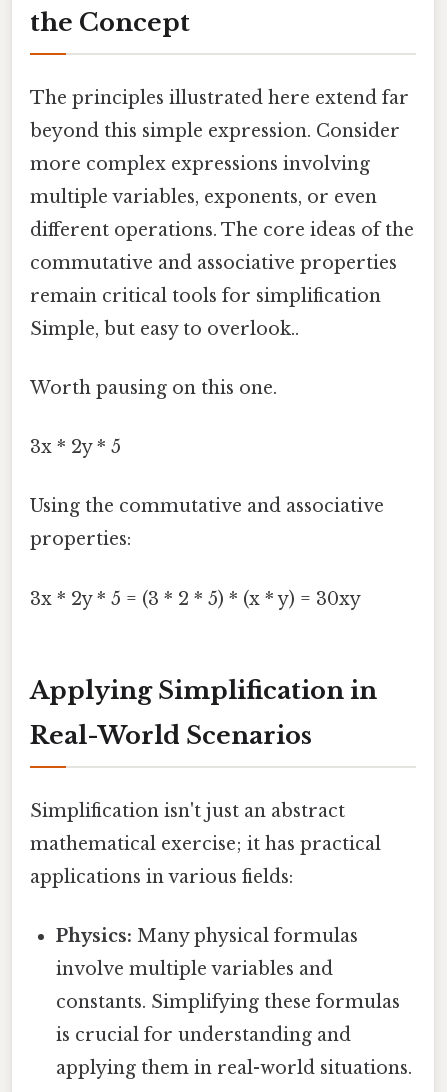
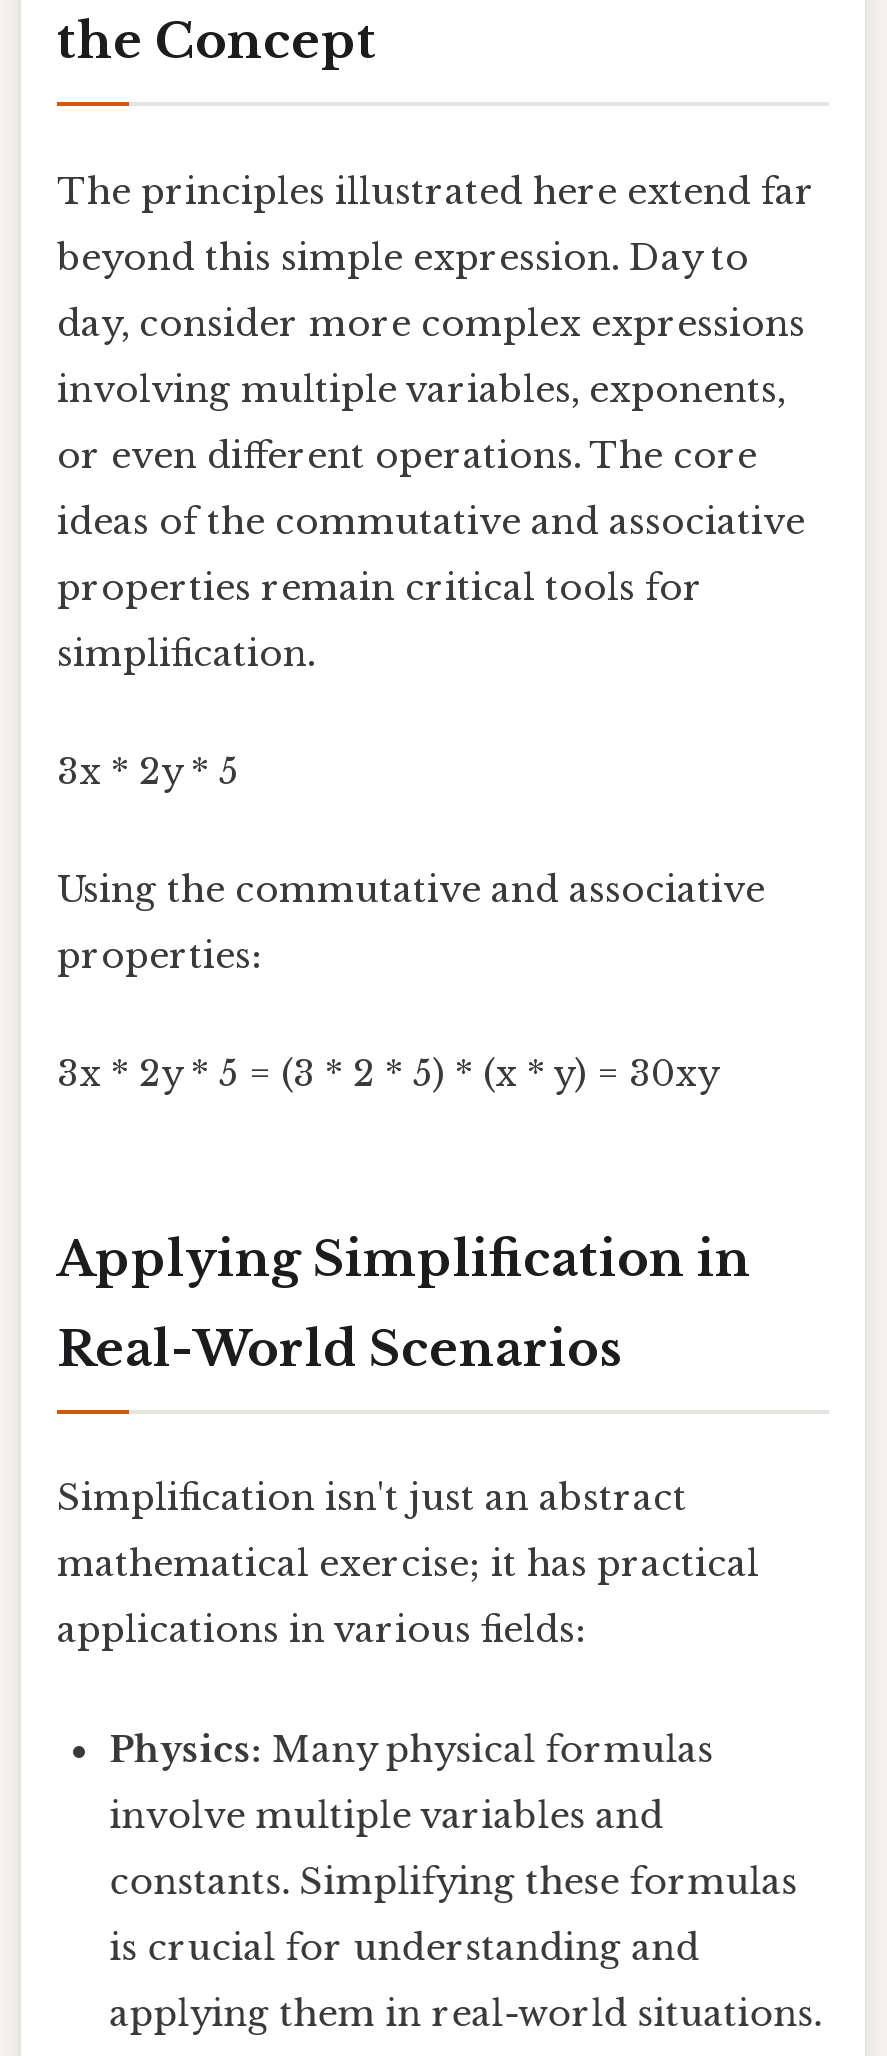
- beyond this simple expression. Consider
- more complex expressions involving
- multiple variables, exponents, or even
- different operations. The core ideas of the
- commutative and associative properties
- remain critical tools for simplification
- Simple, but easy to overlook..
- Worth pausing on this one.
+ beyond this simple expression. Day to
+ day, consider more complex expressions
+ involving multiple variables, exponents,
+ or even different operations. The core
+ ideas of the commutative and associative
+ properties remain critical tools for
+ simplification.
